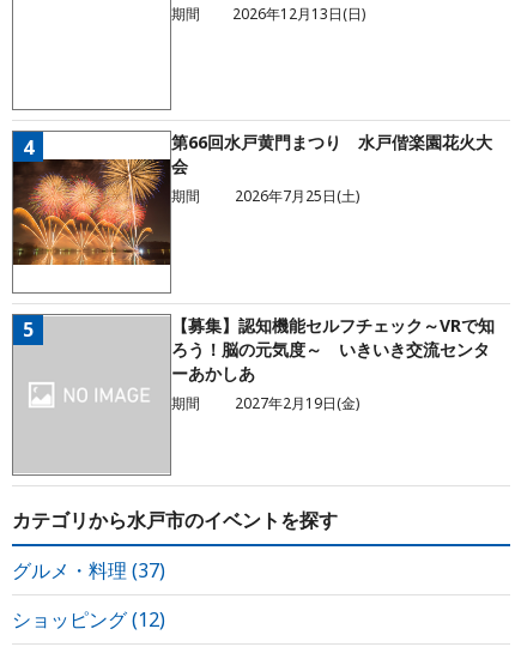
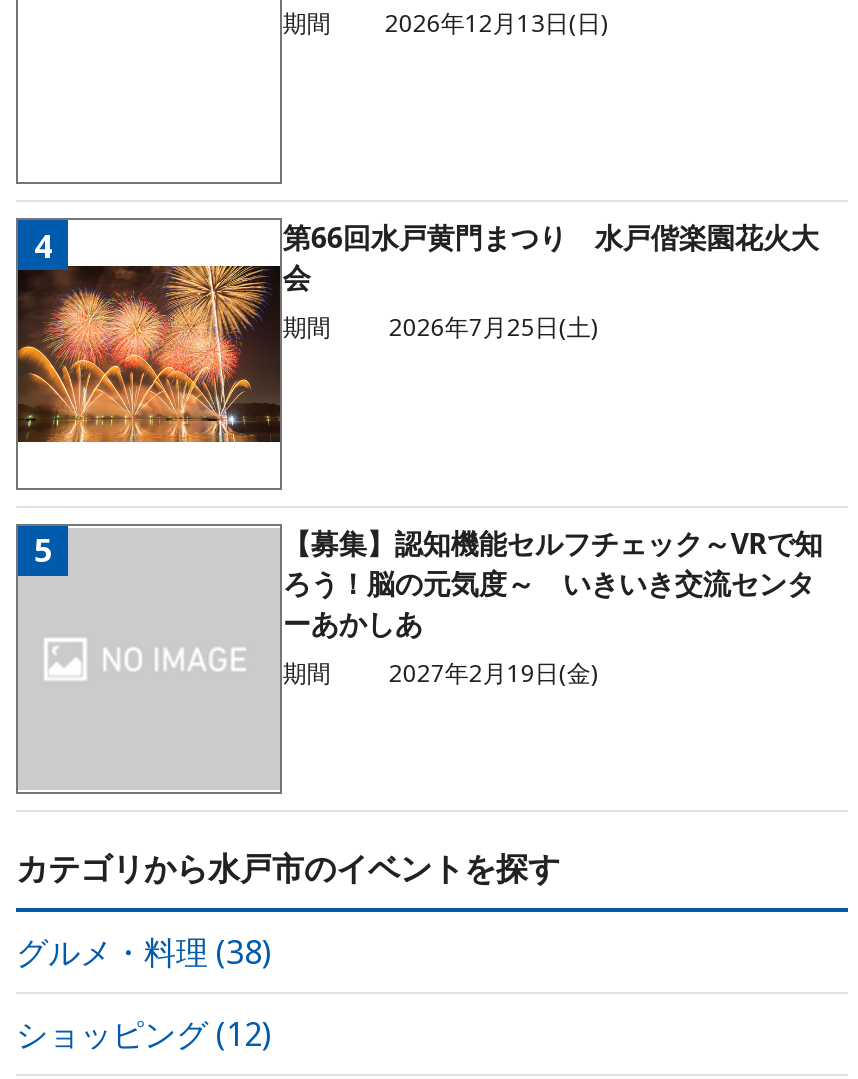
- グルメ・料理(37)
+ グルメ・料理(38)
